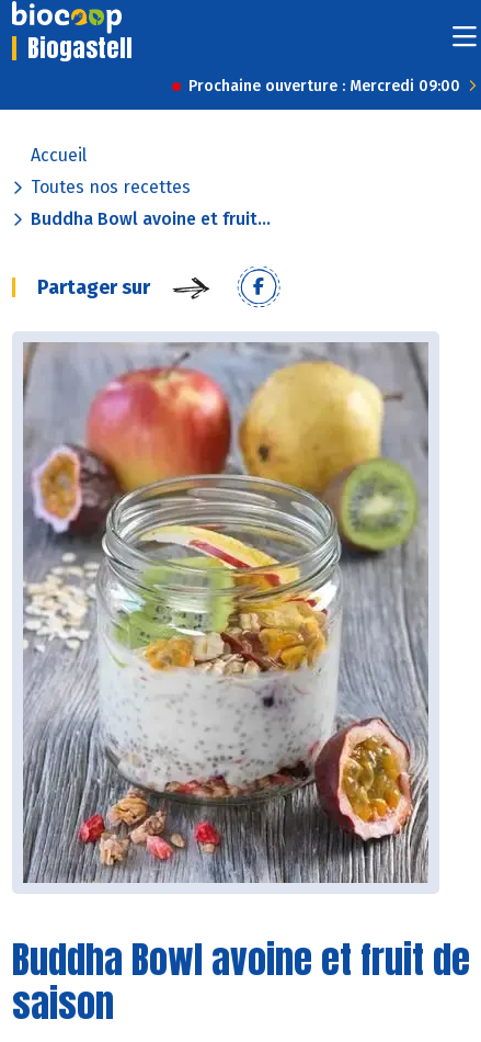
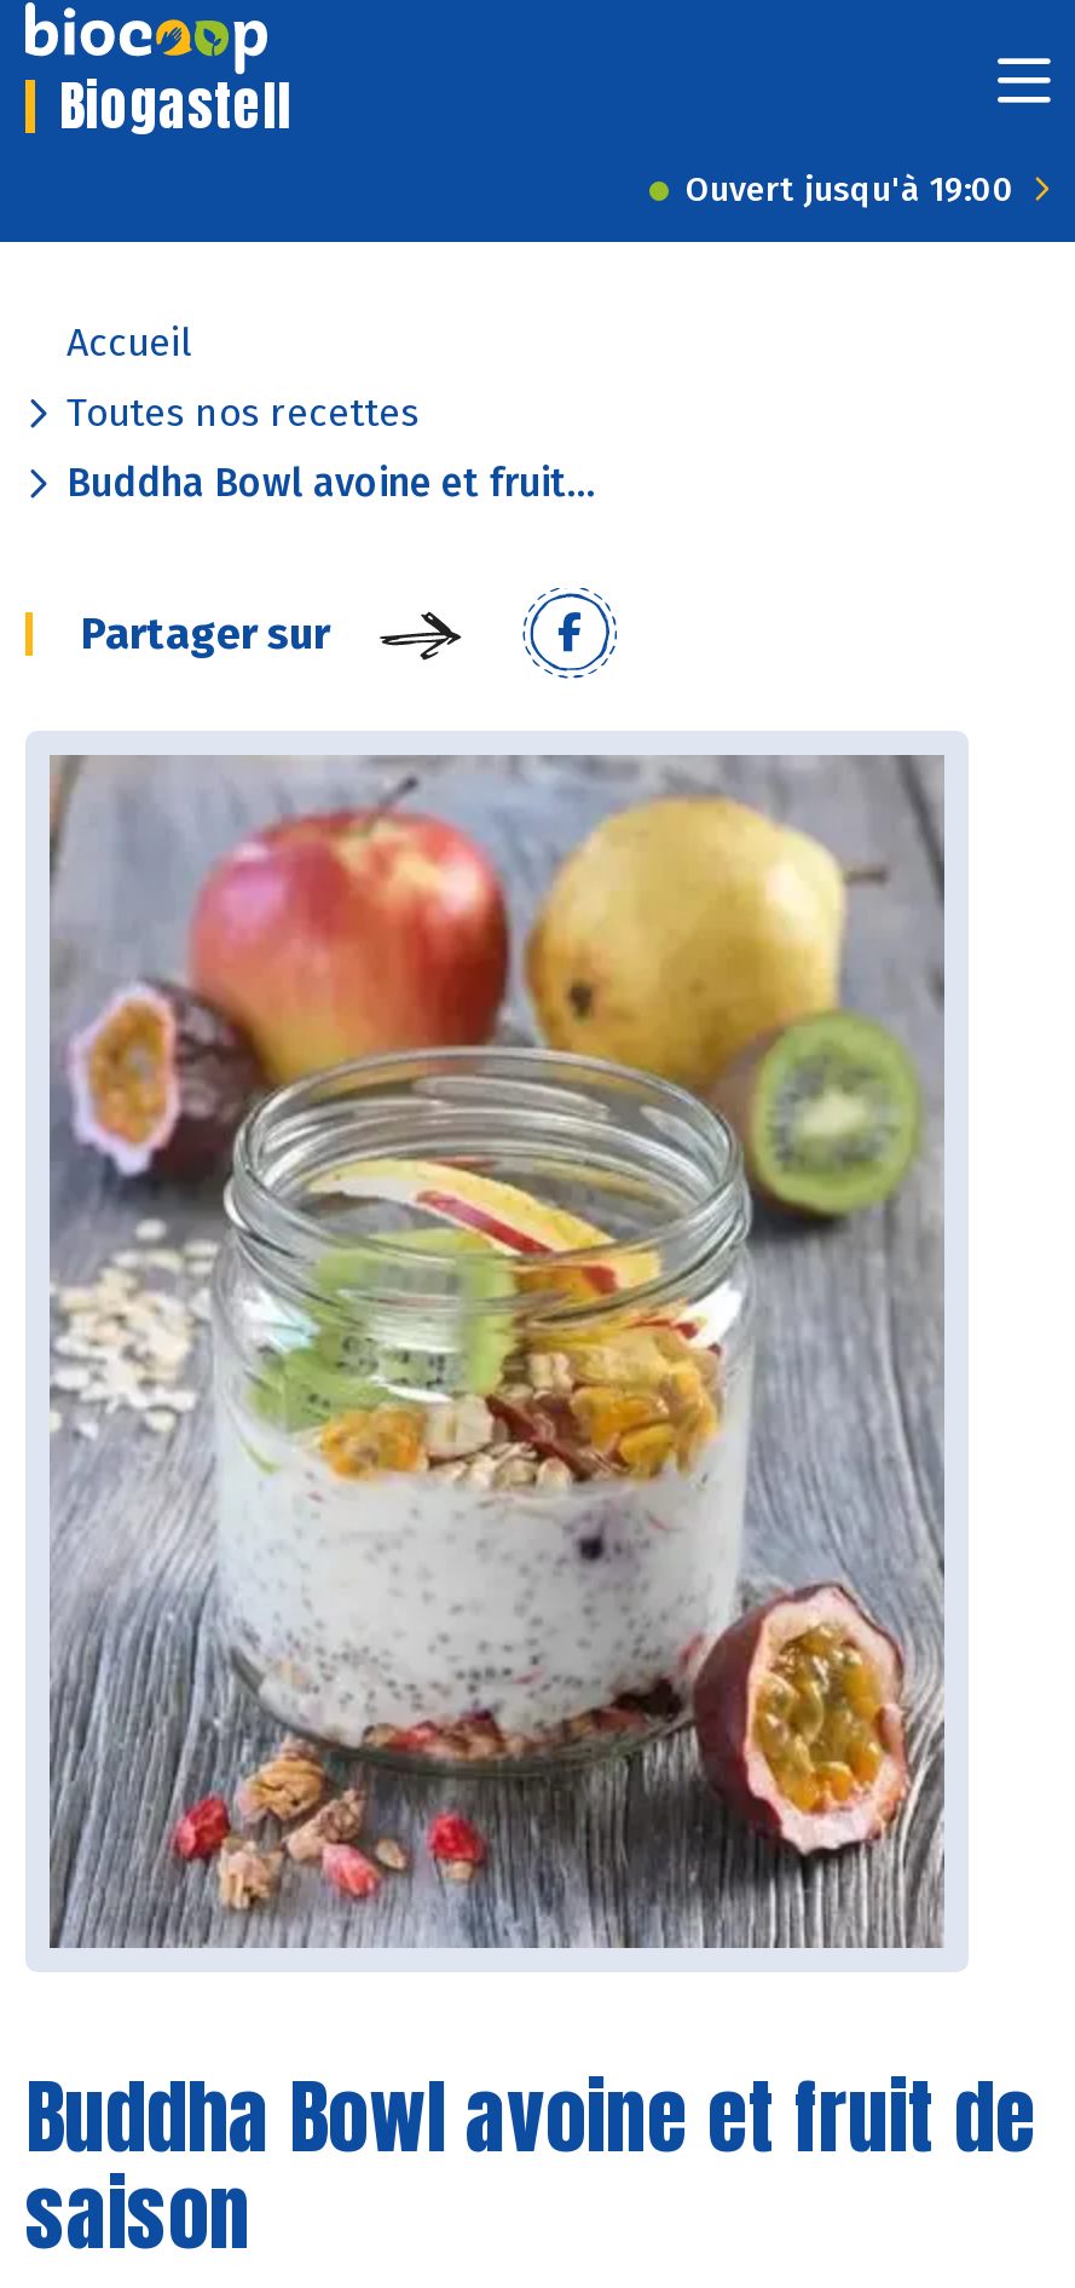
- Prochaine ouverture : Mercredi 09:00
+ Ouvert jusqu'à 19:00
